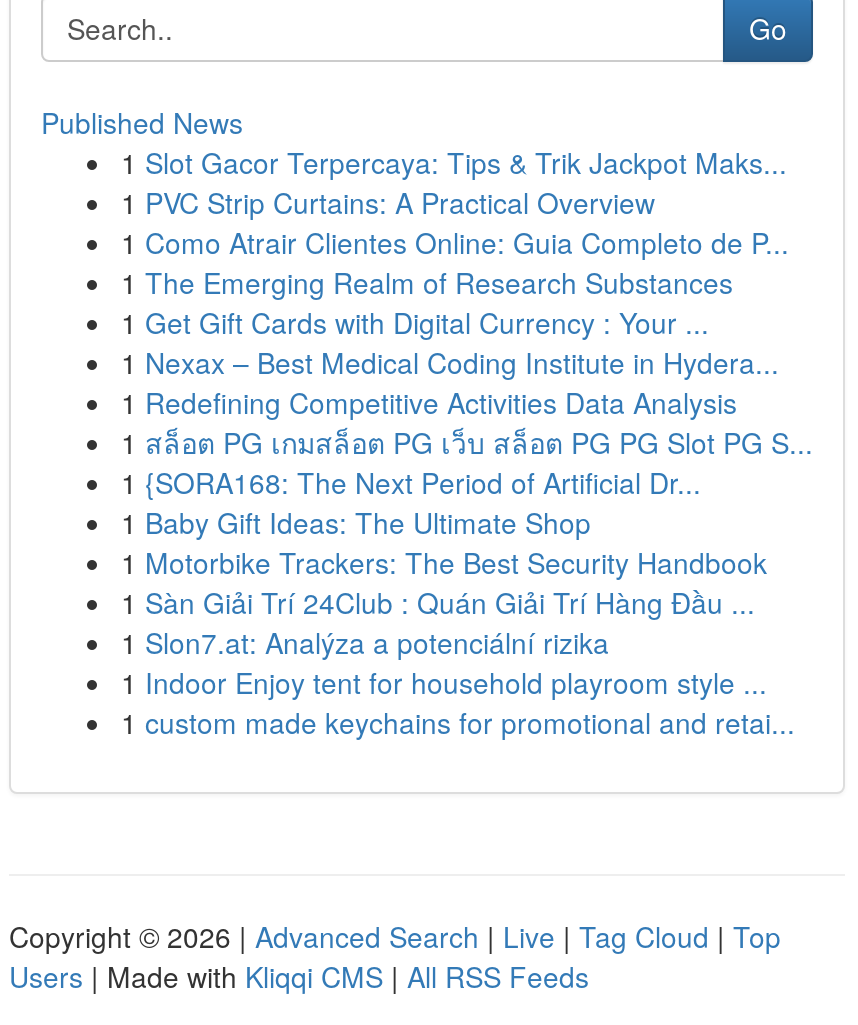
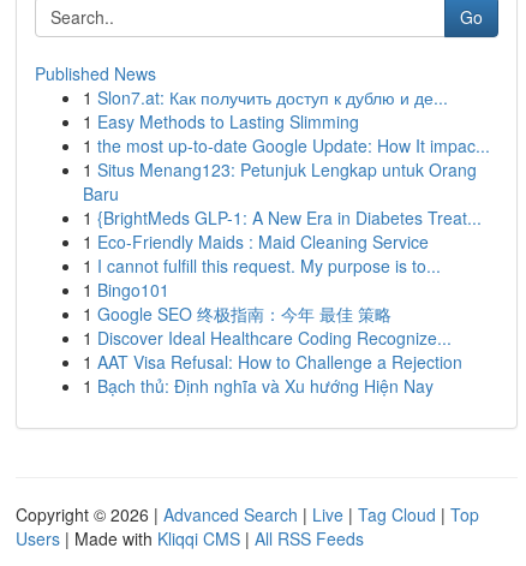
- 1 Slot Gacor Terpercaya: Tips & Trik Jackpot Maks...
- 1 PVC Strip Curtains: A Practical Overview
- 1 Como Atrair Clientes Online: Guia Completo de P...
- 1 The Emerging Realm of Research Substances
- 1 Get Gift Cards with Digital Currency : Your ...
- 1 Nexax – Best Medical Coding Institute in Hydera...
- 1 Redefining Competitive Activities Data Analysis
- 1 สล็อต PG เกมสล็อต PG เว็บ สล็อต PG PG Slot PG S...
- 1 {SORA168: The Next Period of Artificial Dr...
- 1 Baby Gift Ideas: The Ultimate Shop
- 1 Motorbike Trackers: The Best Security Handbook
- 1 Sàn Giải Trí 24Club : Quán Giải Trí Hàng Đầu ...
- 1 Slon7.at: Analýza a potenciální rizika
- 1 Indoor Enjoy tent for household playroom style ...
- 1 custom made keychains for promotional and retai...
+ 1 Slon7.at: Как получить доступ к дублю и де...
+ 1 Easy Methods to Lasting Slimming
+ 1 the most up-to-date Google Update: How It impac...
+ 1 Situs Menang123: Petunjuk Lengkap untuk Orang
+ Baru
+ 1 {BrightMeds GLP-1: A New Era in Diabetes Treat...
+ 1 Eco-Friendly Maids : Maid Cleaning Service
+ 1 I cannot fulfill this request. My purpose is to...
+ 1 Bingo101
+ 1 Google SEO 终极指南：今年 最佳 策略
+ 1 Discover Ideal Healthcare Coding Recognize...
+ 1 AAT Visa Refusal: How to Challenge a Rejection
+ 1 Bạch thủ: Định nghĩa và Xu hướng Hiện Nay
